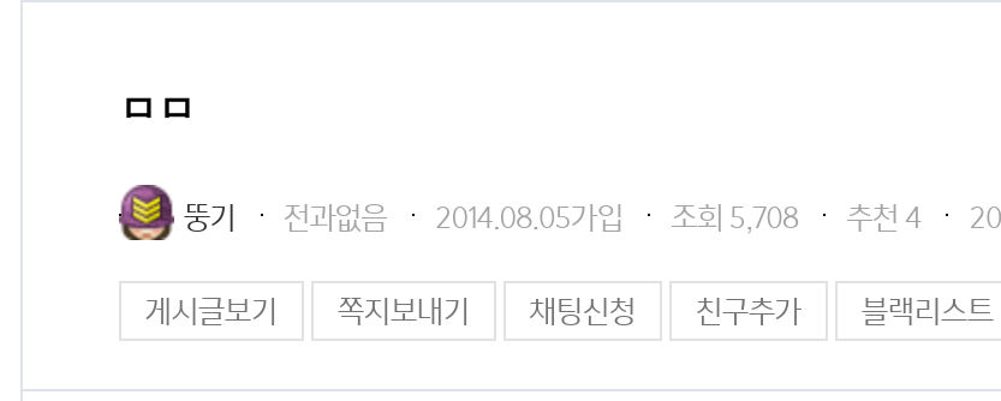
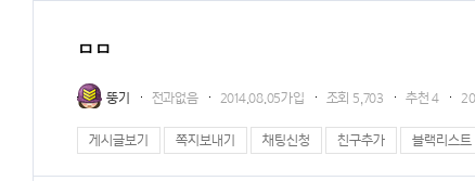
- 조회 5,708
+ 조회 5,703
